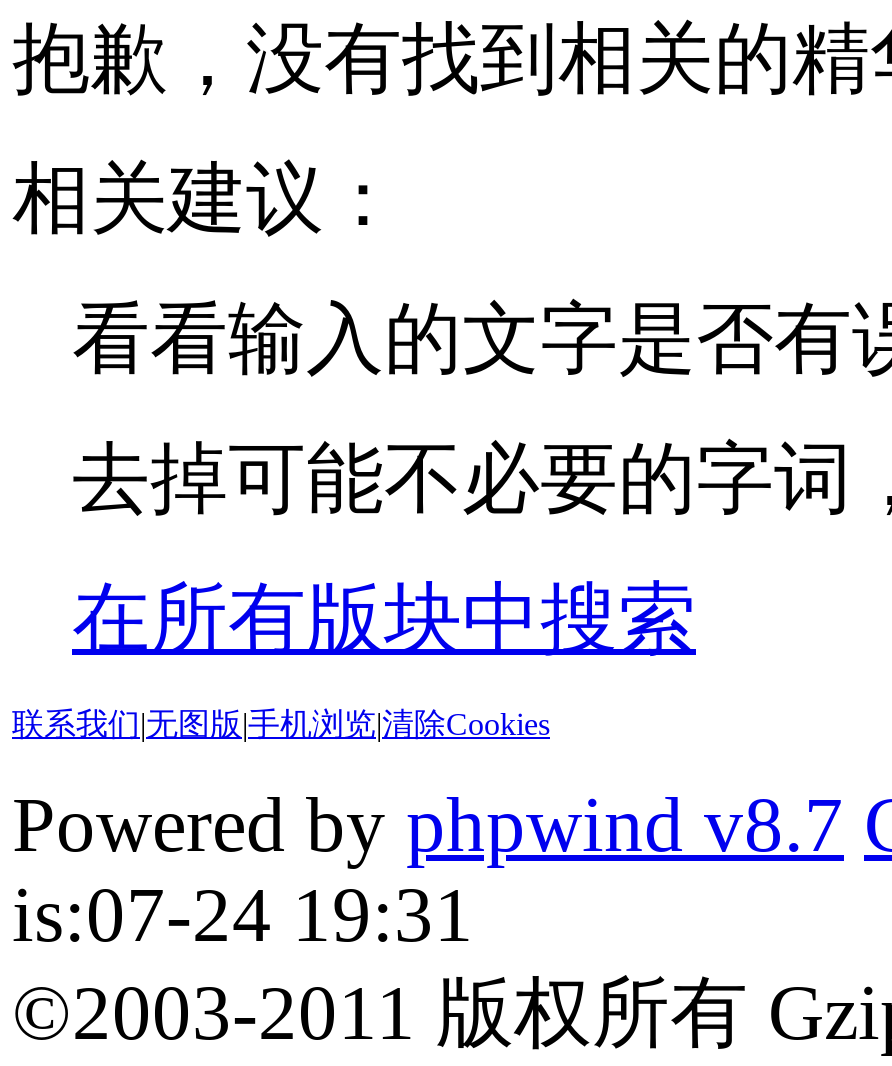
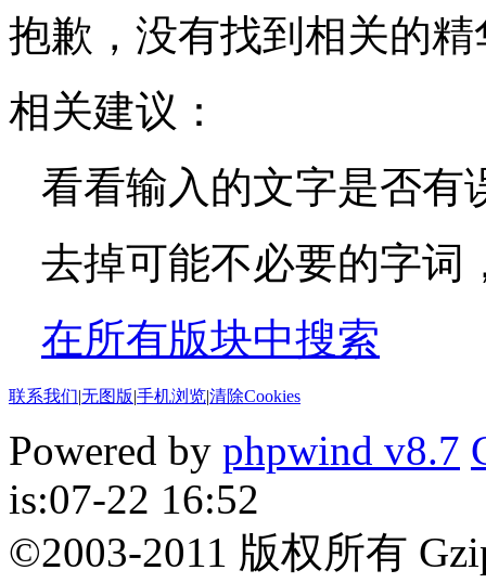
- is:07-24 19:31
+ is:07-22 16:52
